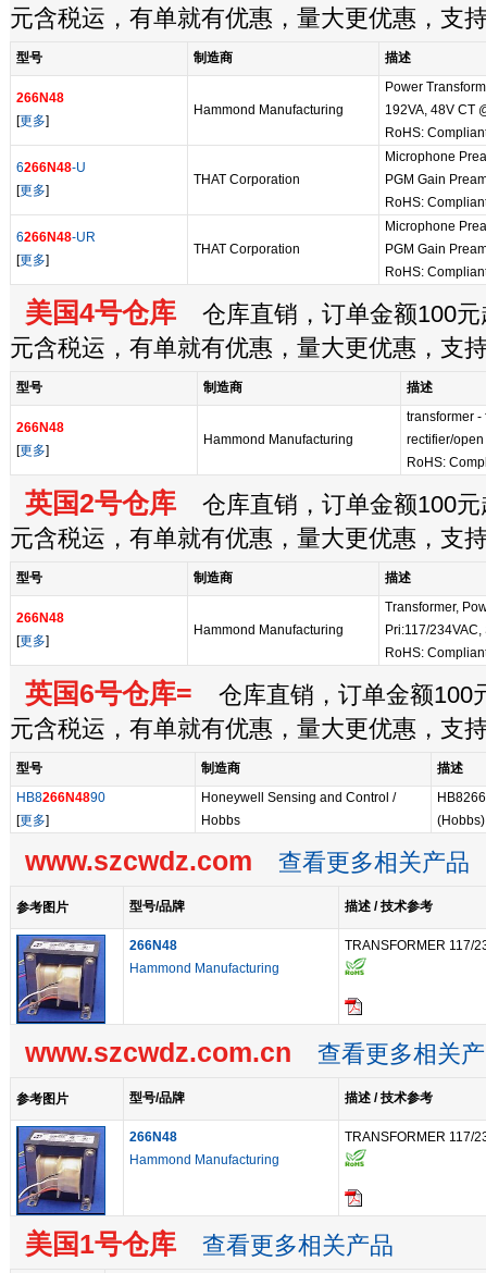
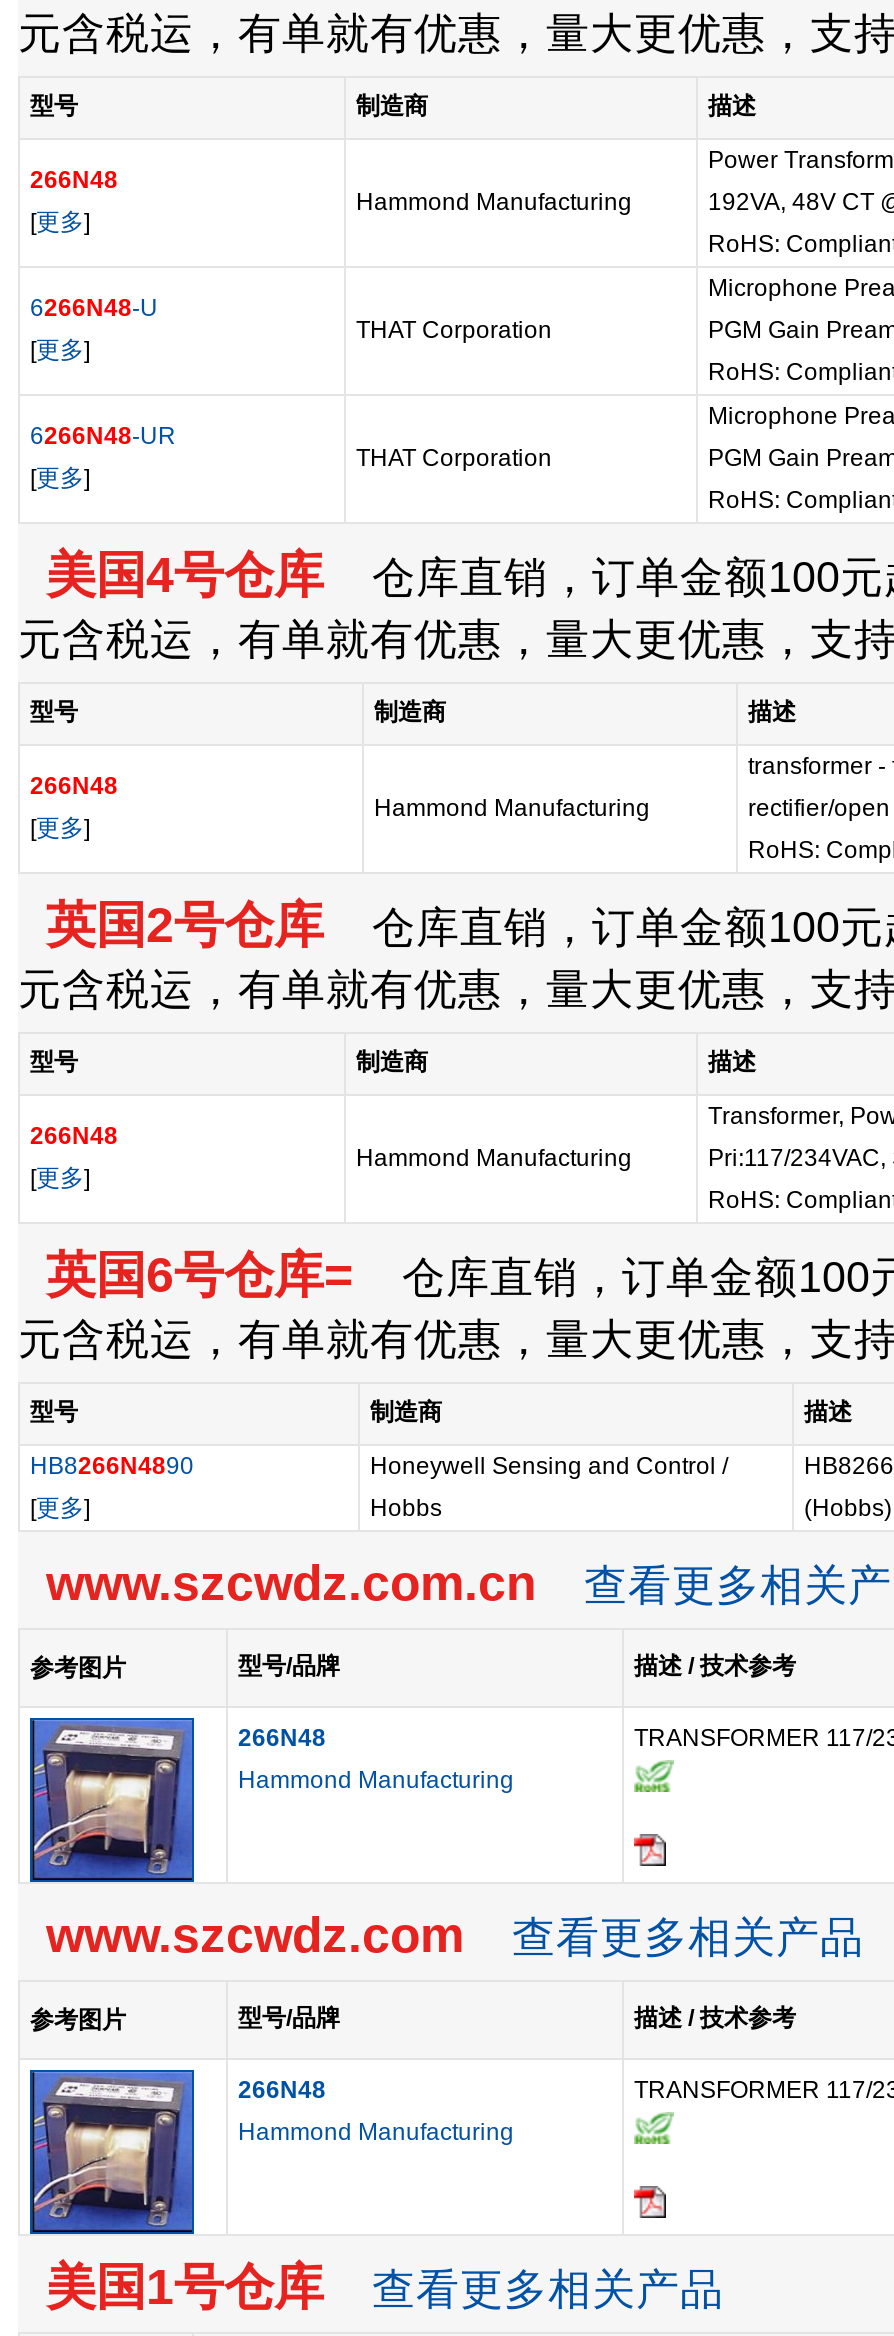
moved down: www.szcwdz.com

moved up: www.szcwdz.com.cn
